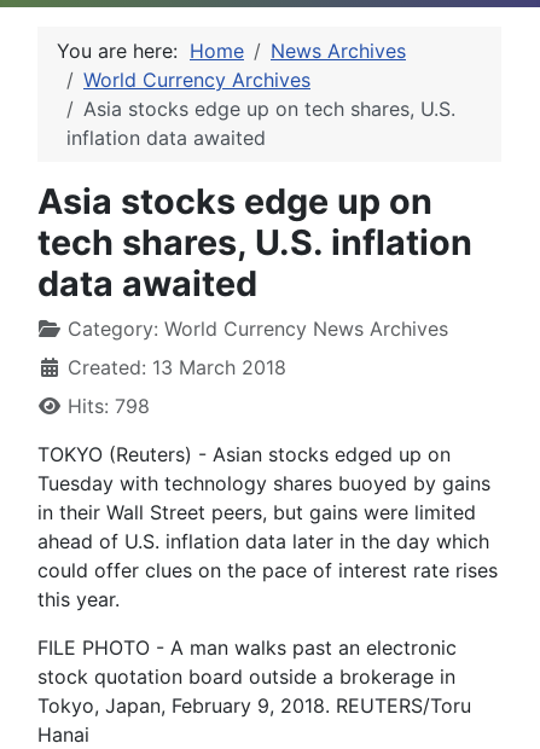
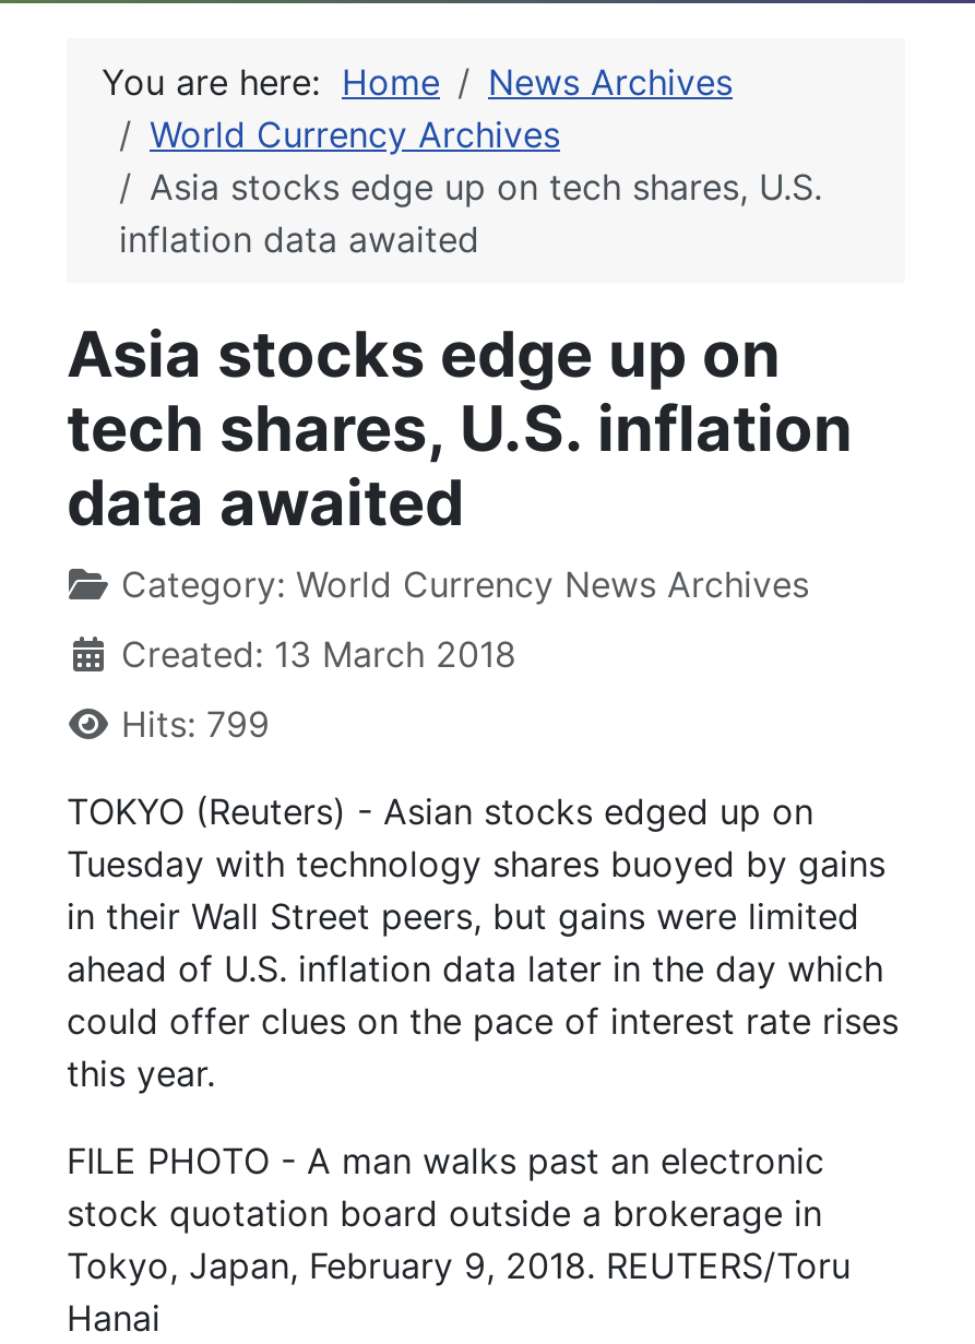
- Hits: 798
+ Hits: 799
